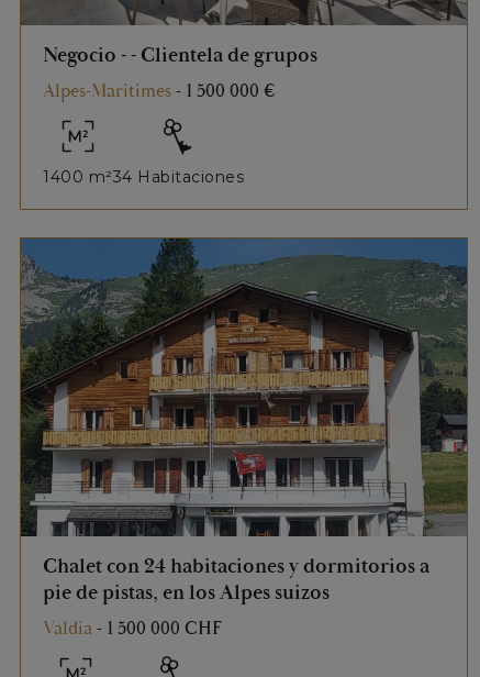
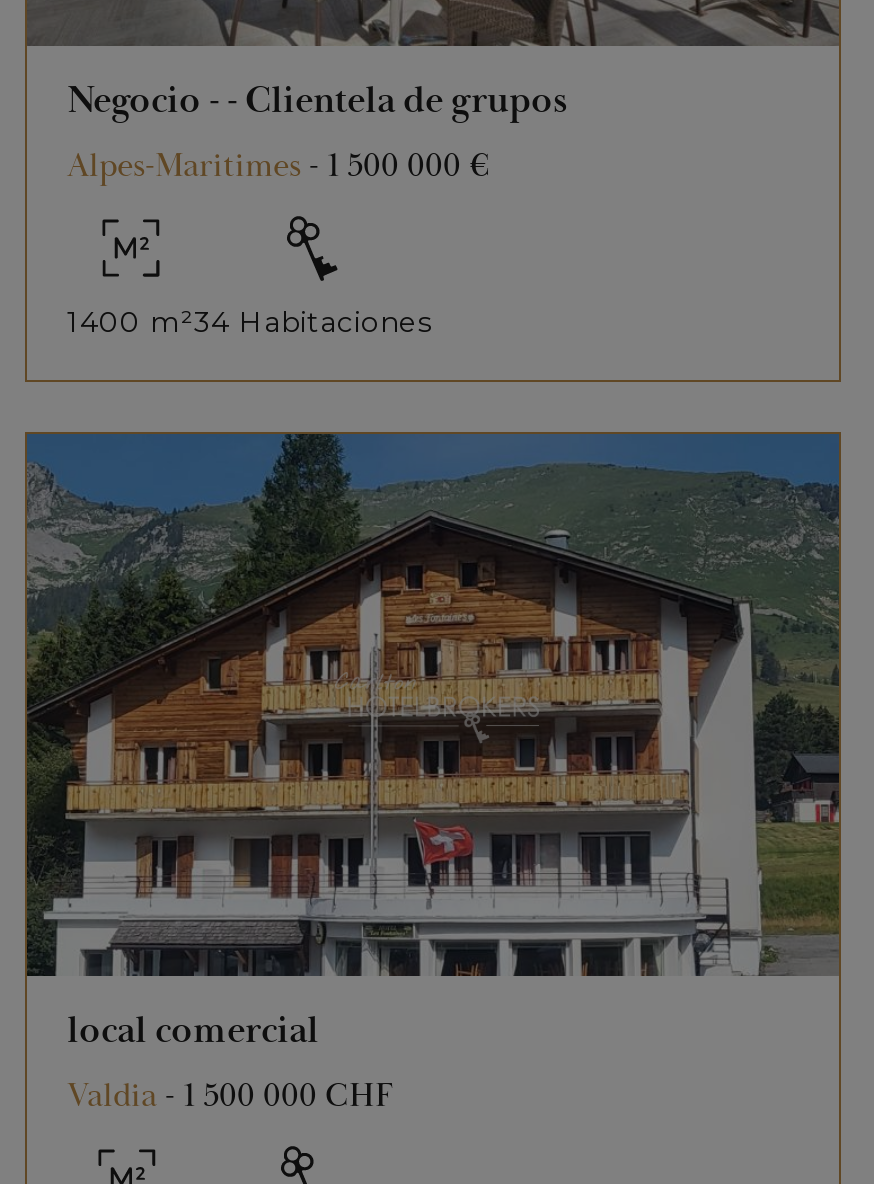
- Chalet con 24 habitaciones y dormitorios a
- pie de pistas, en los Alpes suizos
+ local comercial
